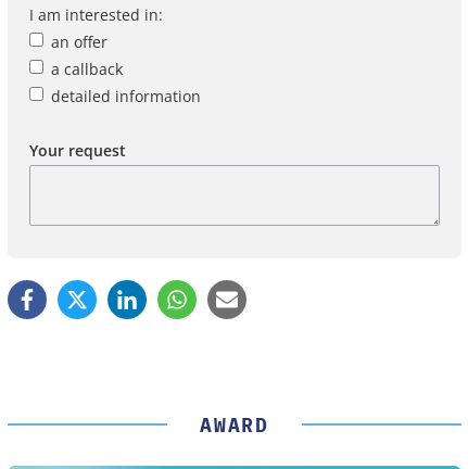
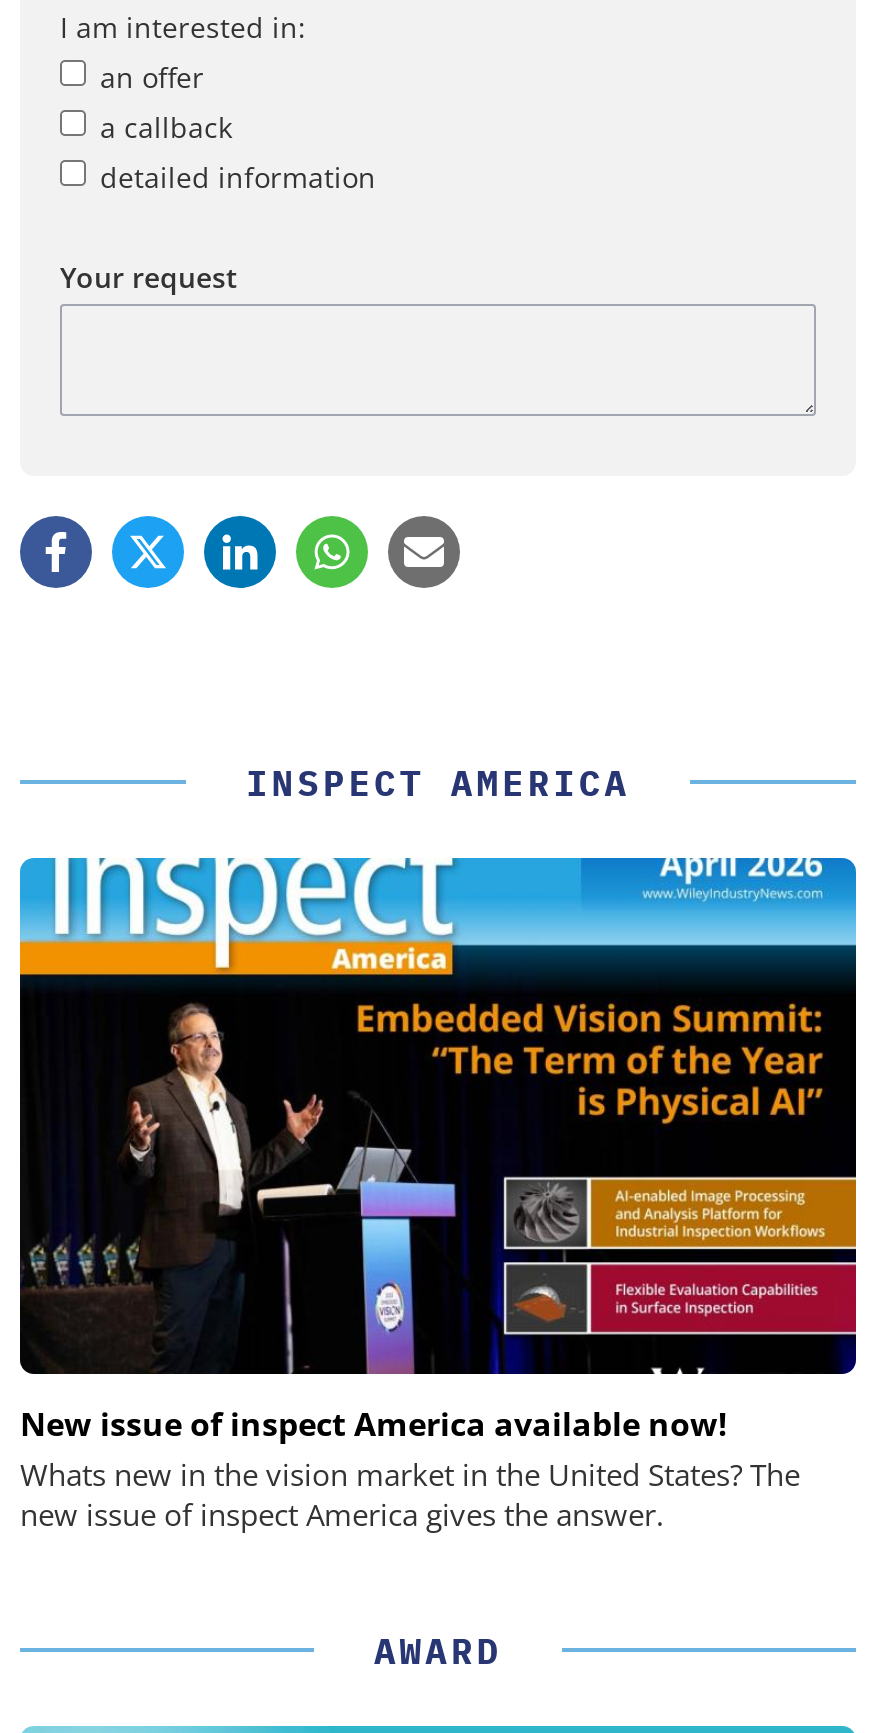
+ [image]
+ New issue of inspect America available now!
+ Whats new in the vision market in the United States? The
+ new issue of inspect America gives the answer.

+ INSPECT AMERICA
